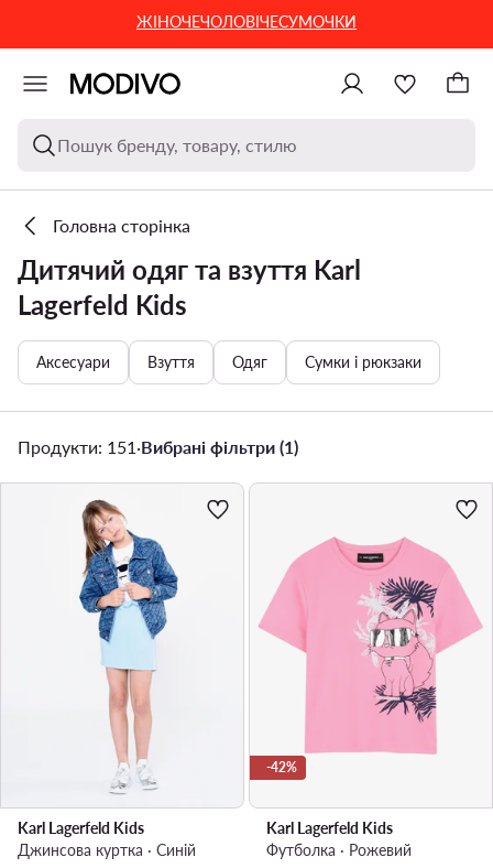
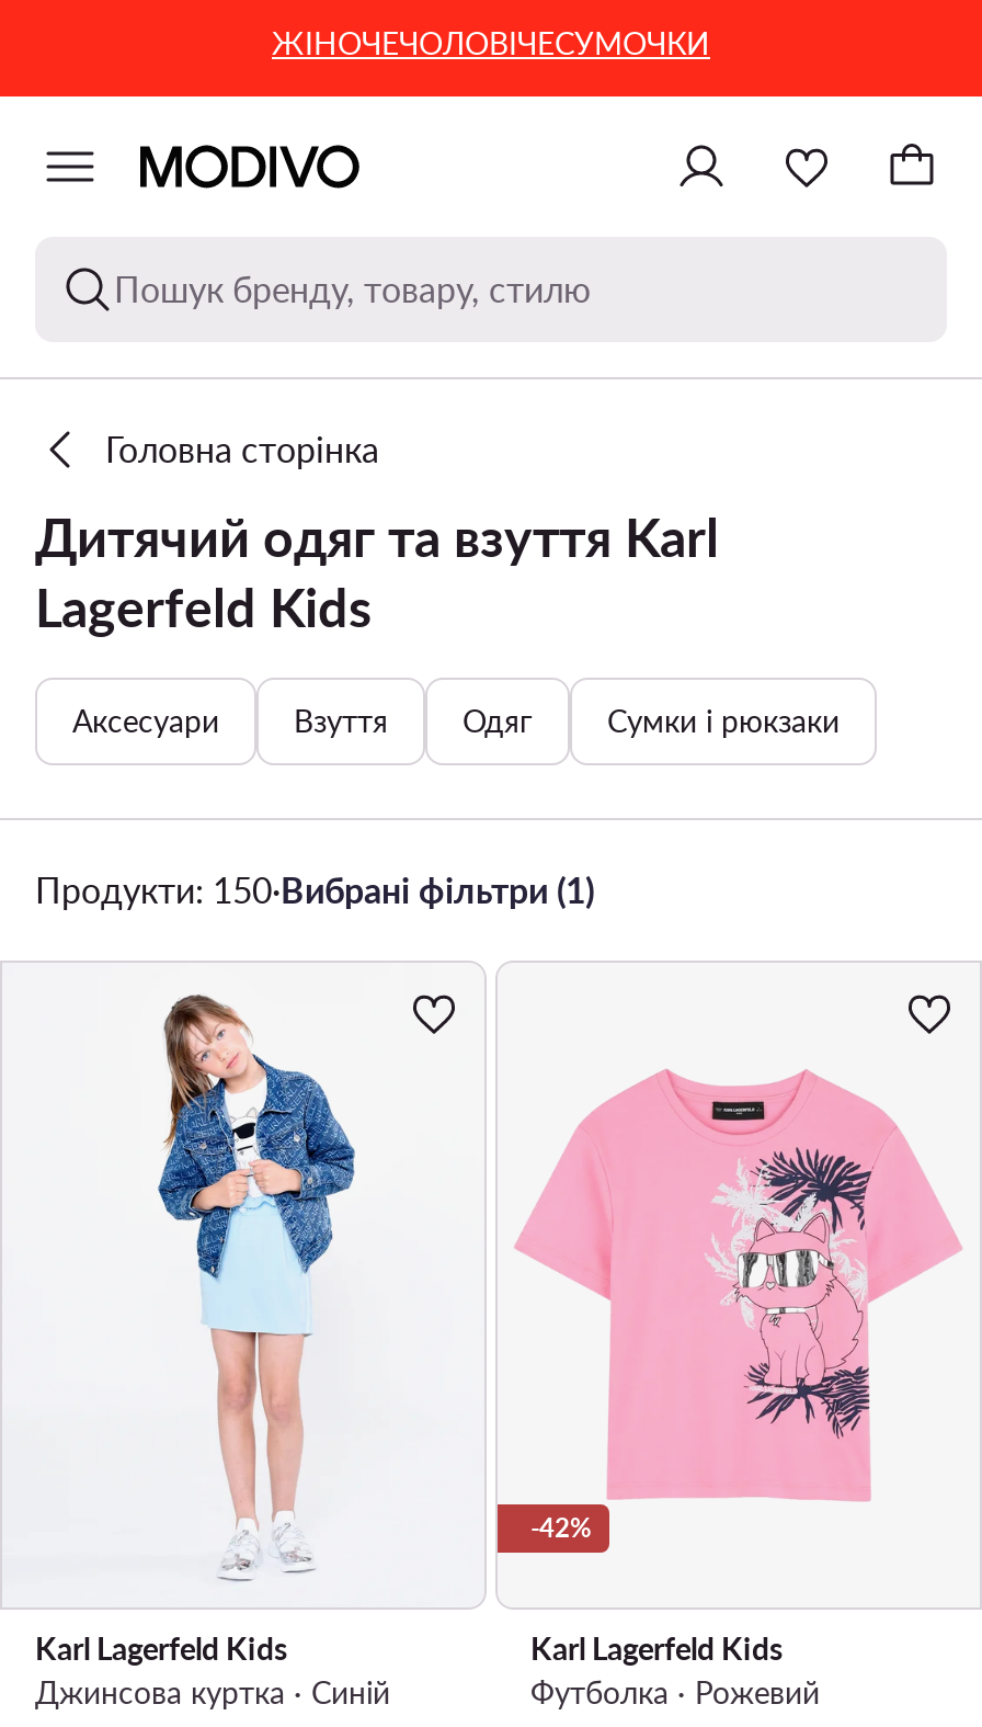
- Продукти: 151·Вибрані фільтри (1)
+ Продукти: 150·Вибрані фільтри (1)
